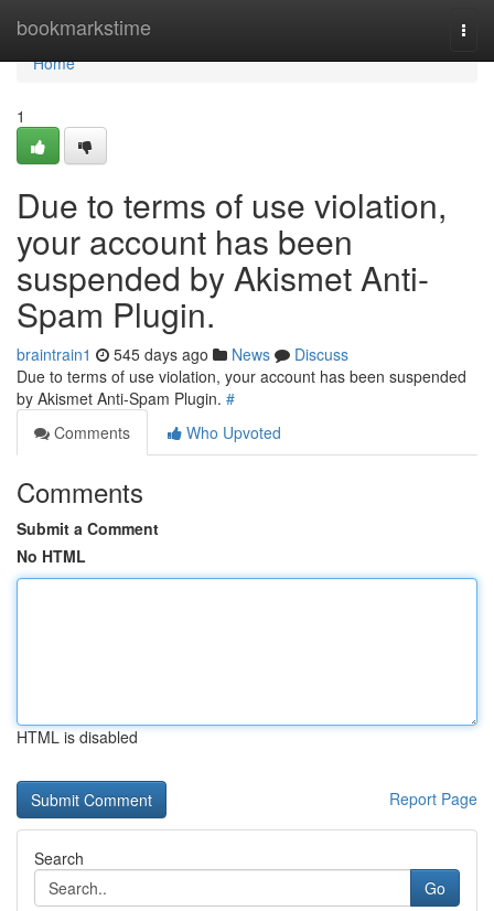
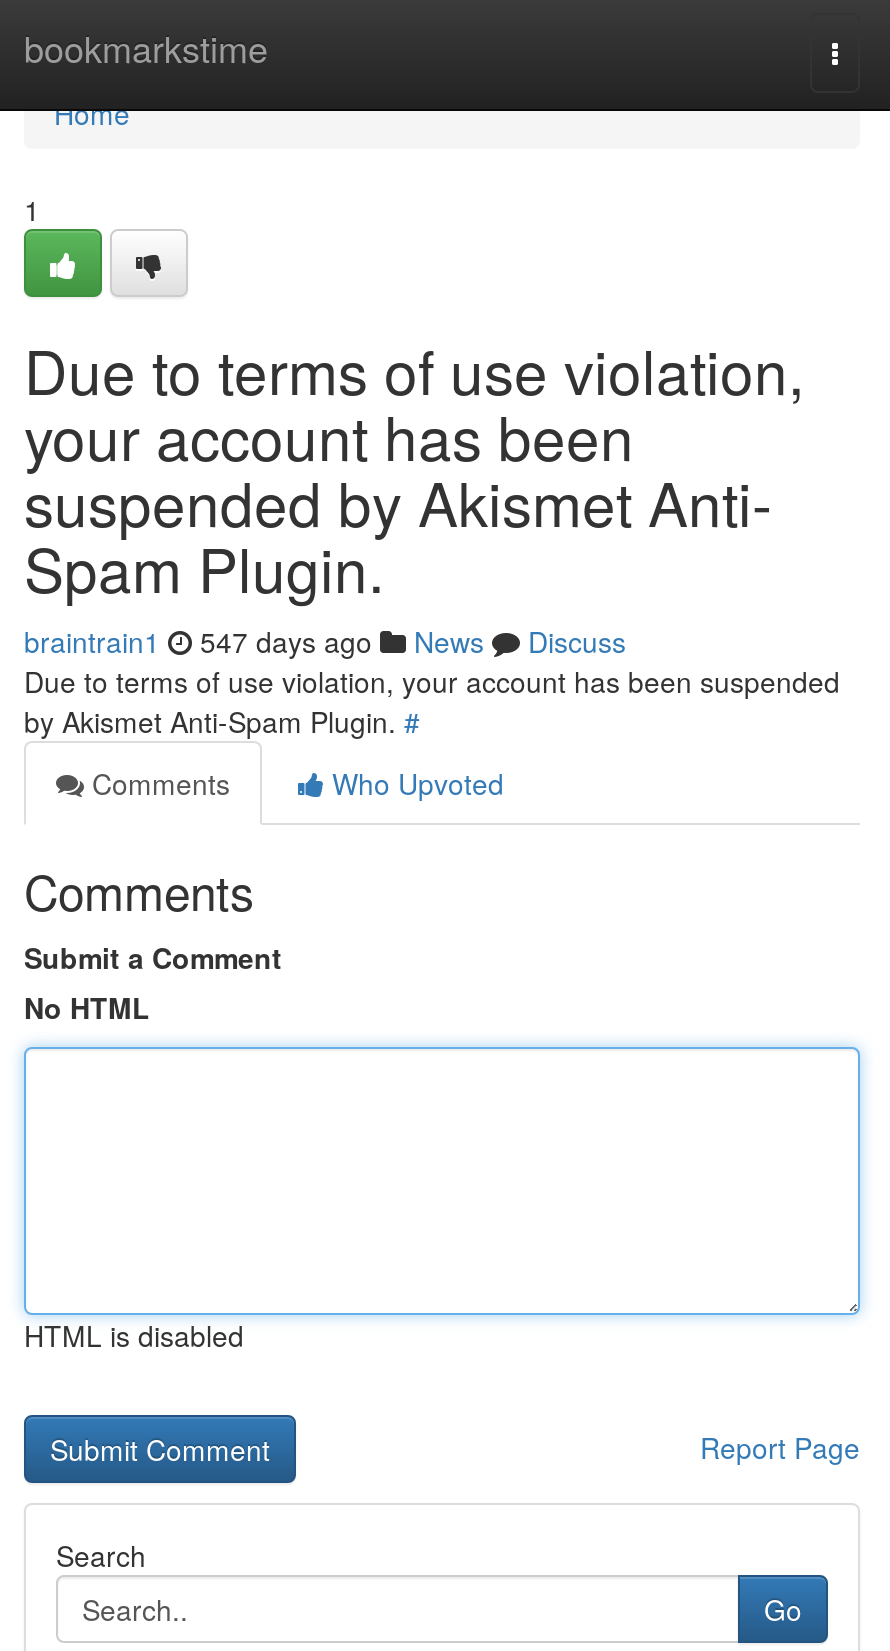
- braintrain1 545 days ago News Discuss
+ braintrain1 547 days ago News Discuss
